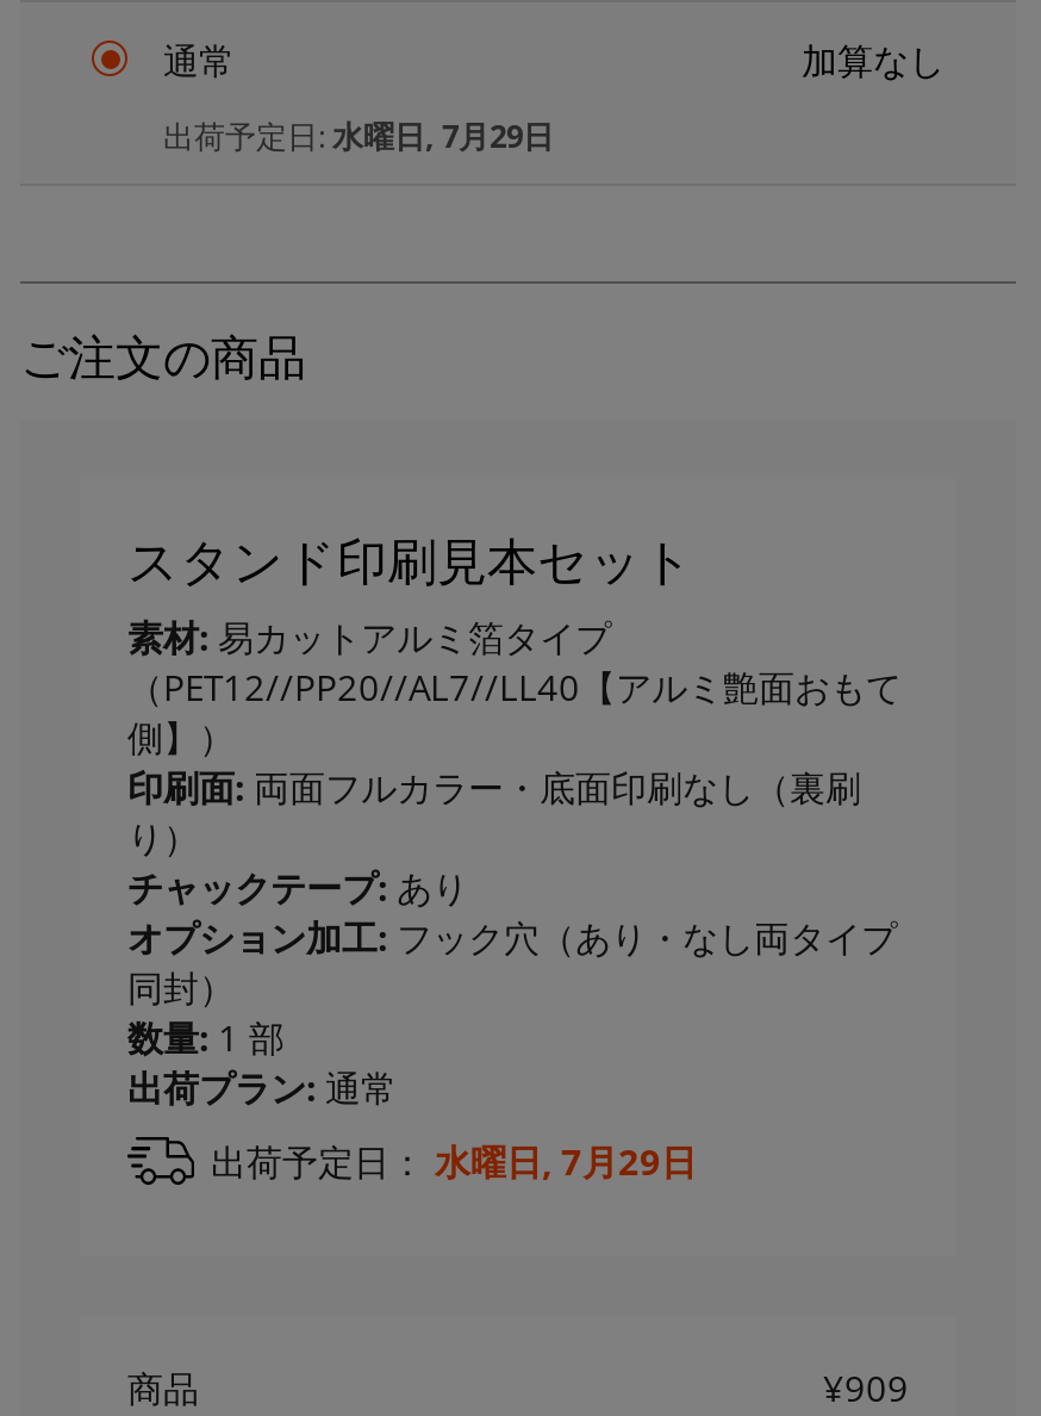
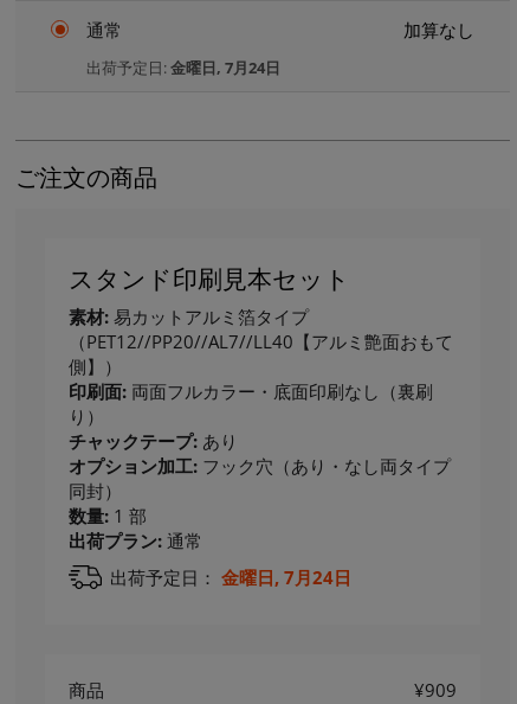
- 出荷予定日:水曜日, 7月29日
+ 出荷予定日:金曜日, 7月24日

- 出荷予定日：水曜日, 7月29日
+ 出荷予定日：金曜日, 7月24日
